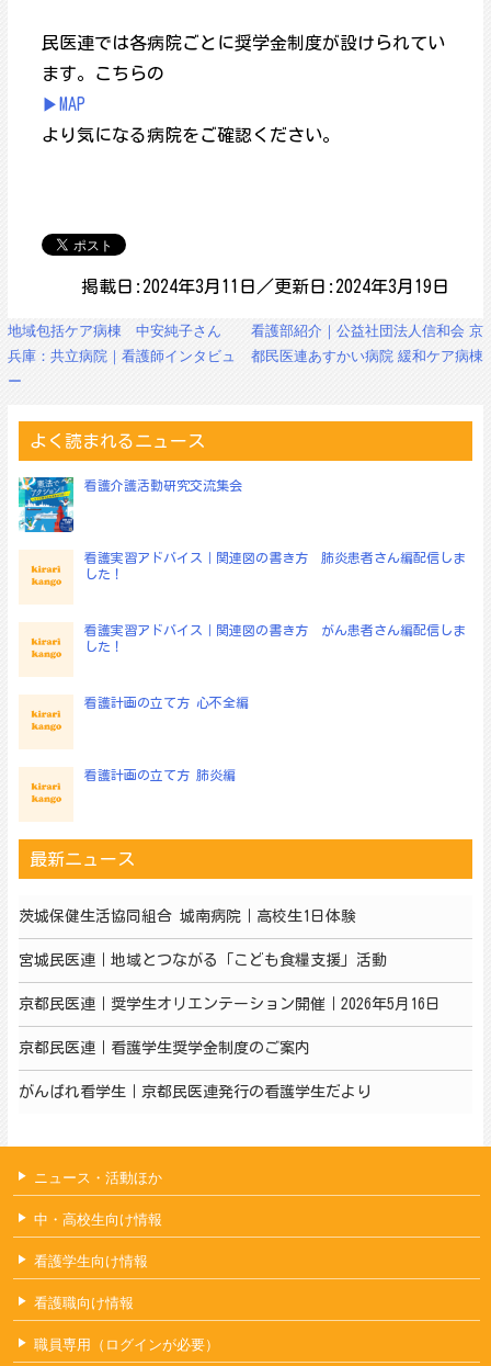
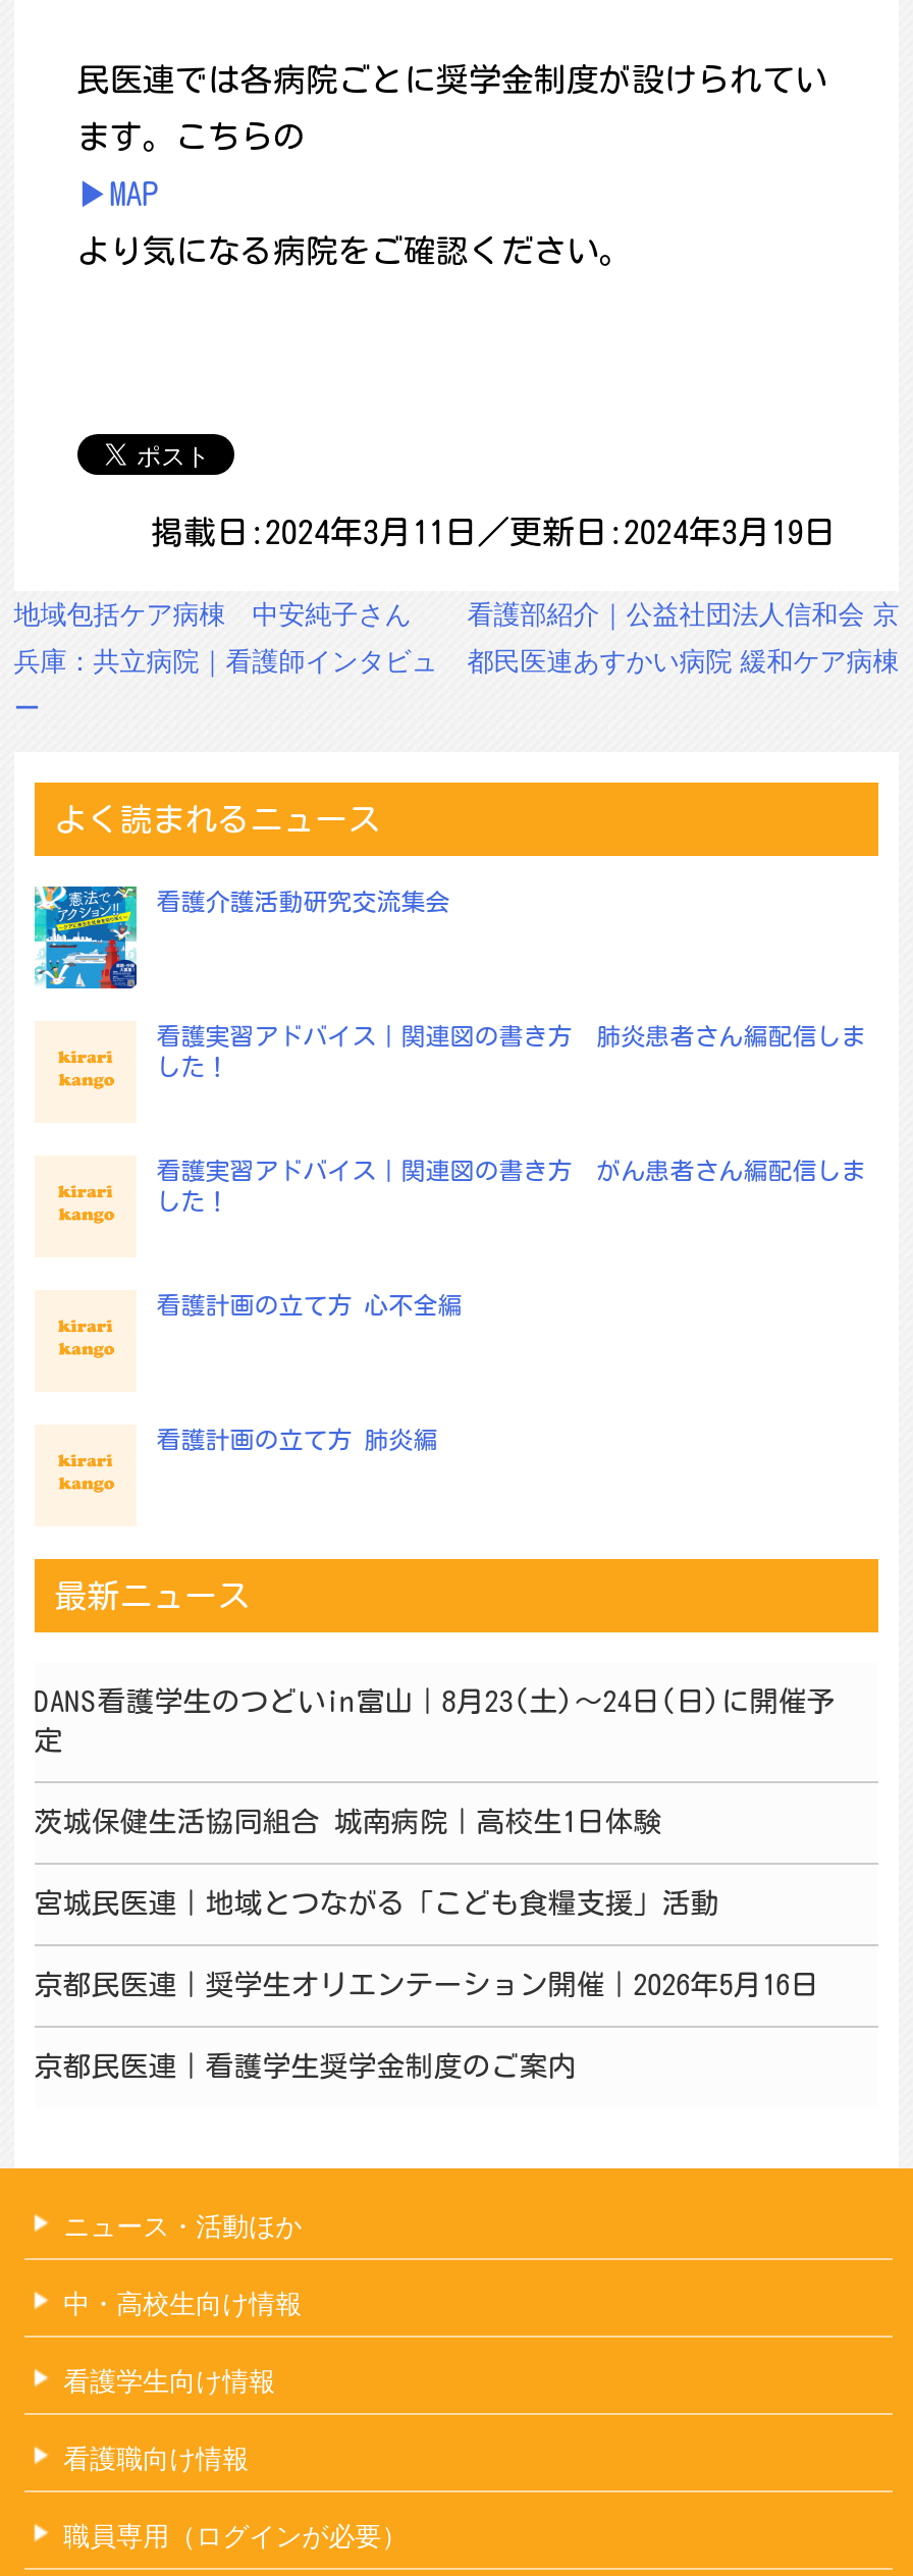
+ DANS看護学生のつどいin富山｜8月23(土)～24日(日)に開催予
+ 定

moved down: 茨城保健生活協同組合 城南病院｜高校生1日体験 | 宮城民医連｜地域とつながる「こども食糧支援」活動 | 京都民医連｜奨学生オリエンテーション開催｜2026年5月16日 | 京都民医連｜看護学生奨学金制度のご案内

- がんばれ看学生｜京都民医連発行の看護学生だより
